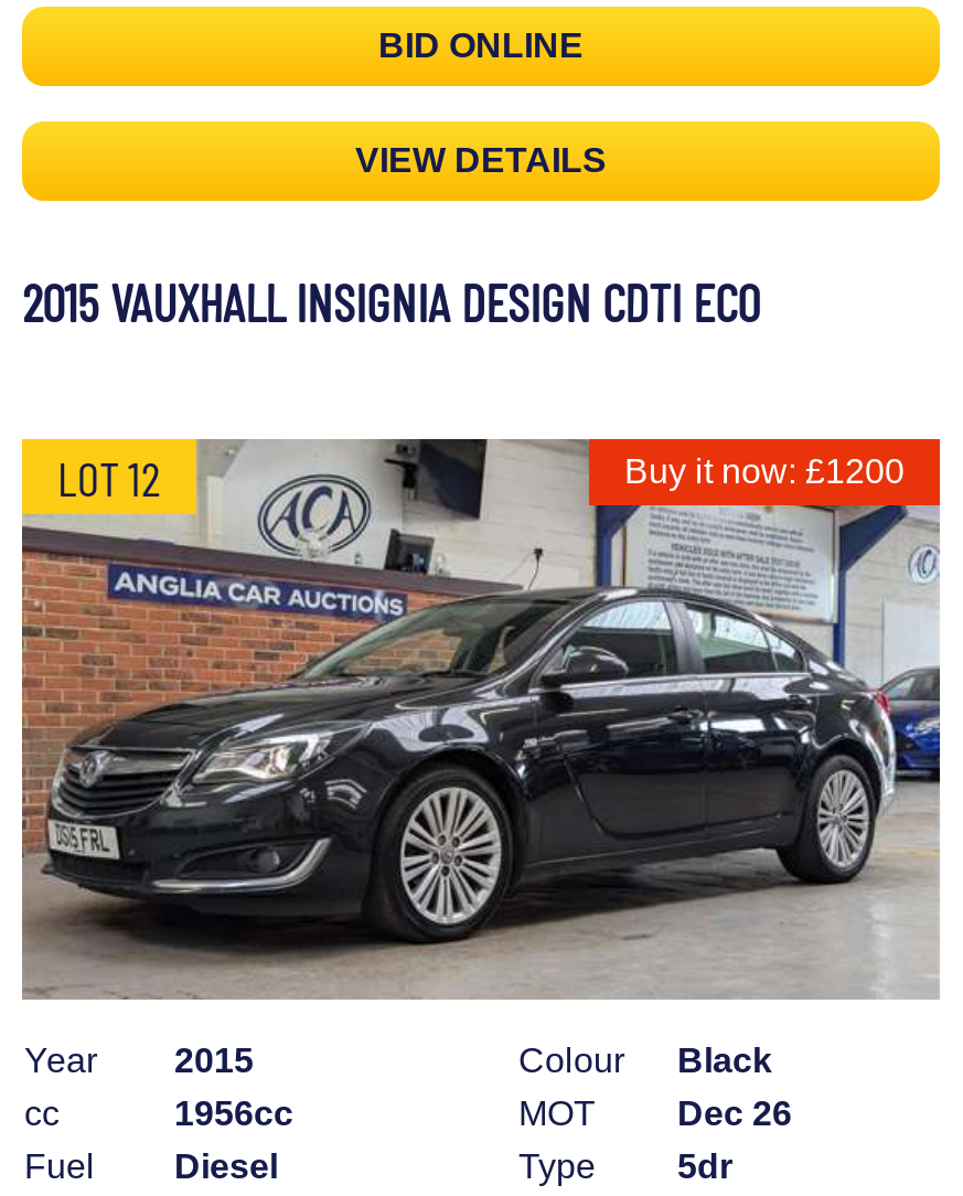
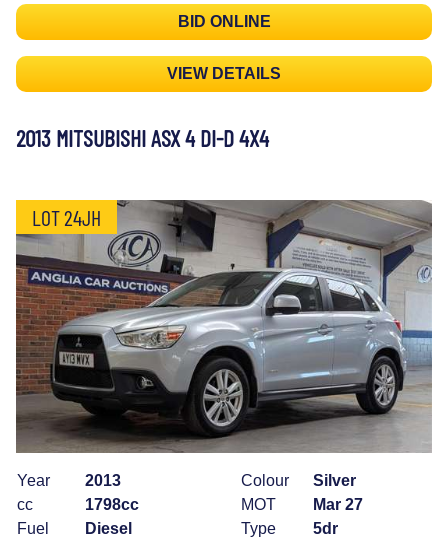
- 2015 VAUXHALL INSIGNIA DESIGN CDTI ECO
+ 2013 MITSUBISHI ASX 4 DI-D 4X4

- [image]
- LOT 12
- Buy it now: £1200
+ [image]
+ LOT 24JH

- 2015
+ 2013

- Black
+ Silver

- 1956cc
+ 1798cc

- Dec 26
+ Mar 27
